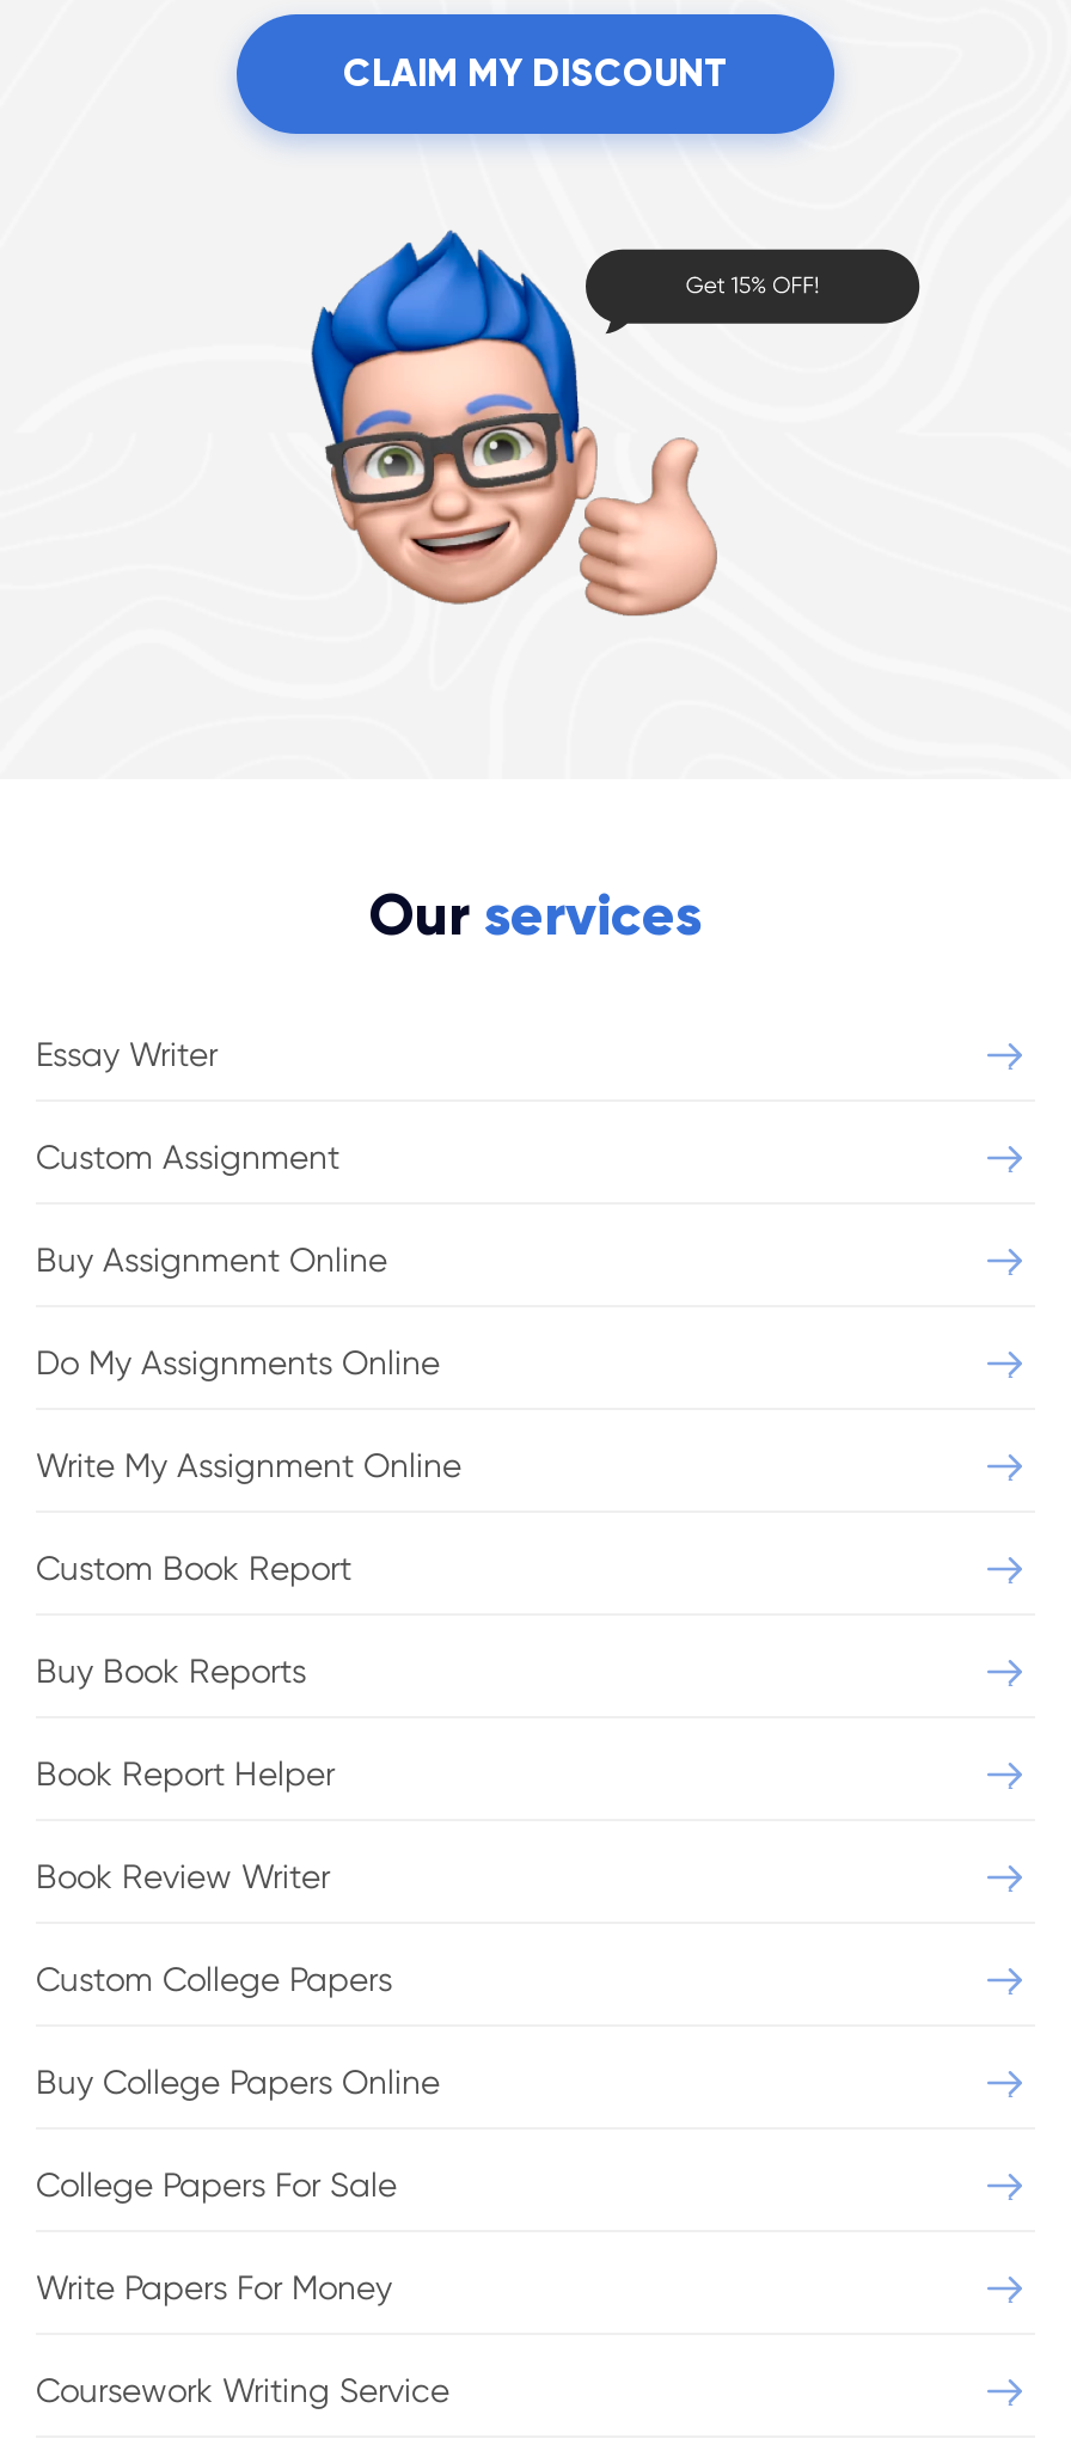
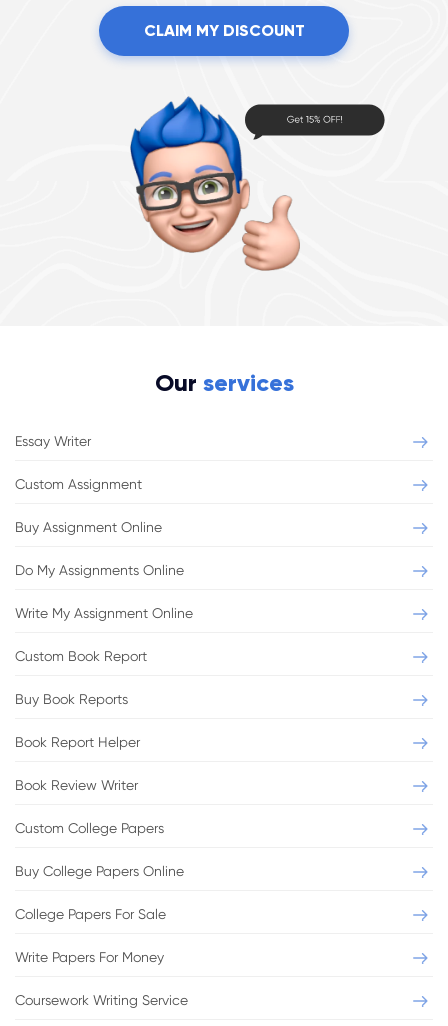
- [image]
+ [image]
